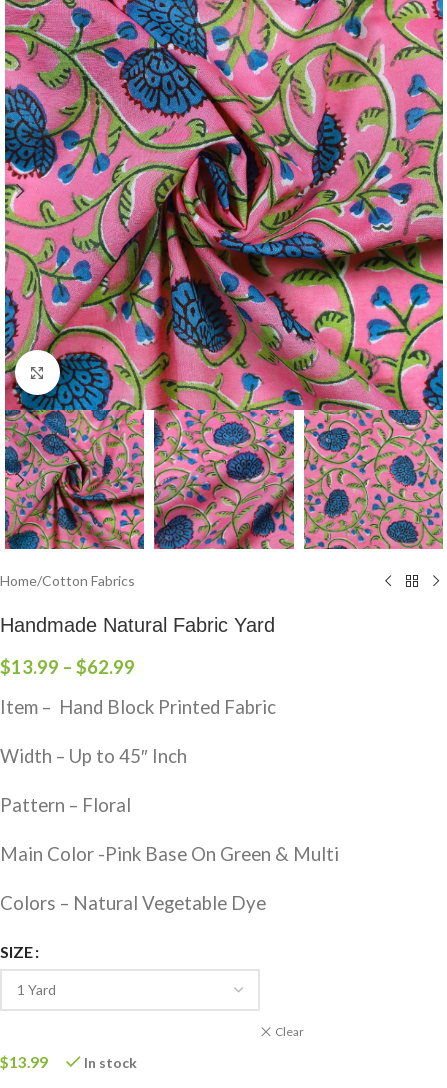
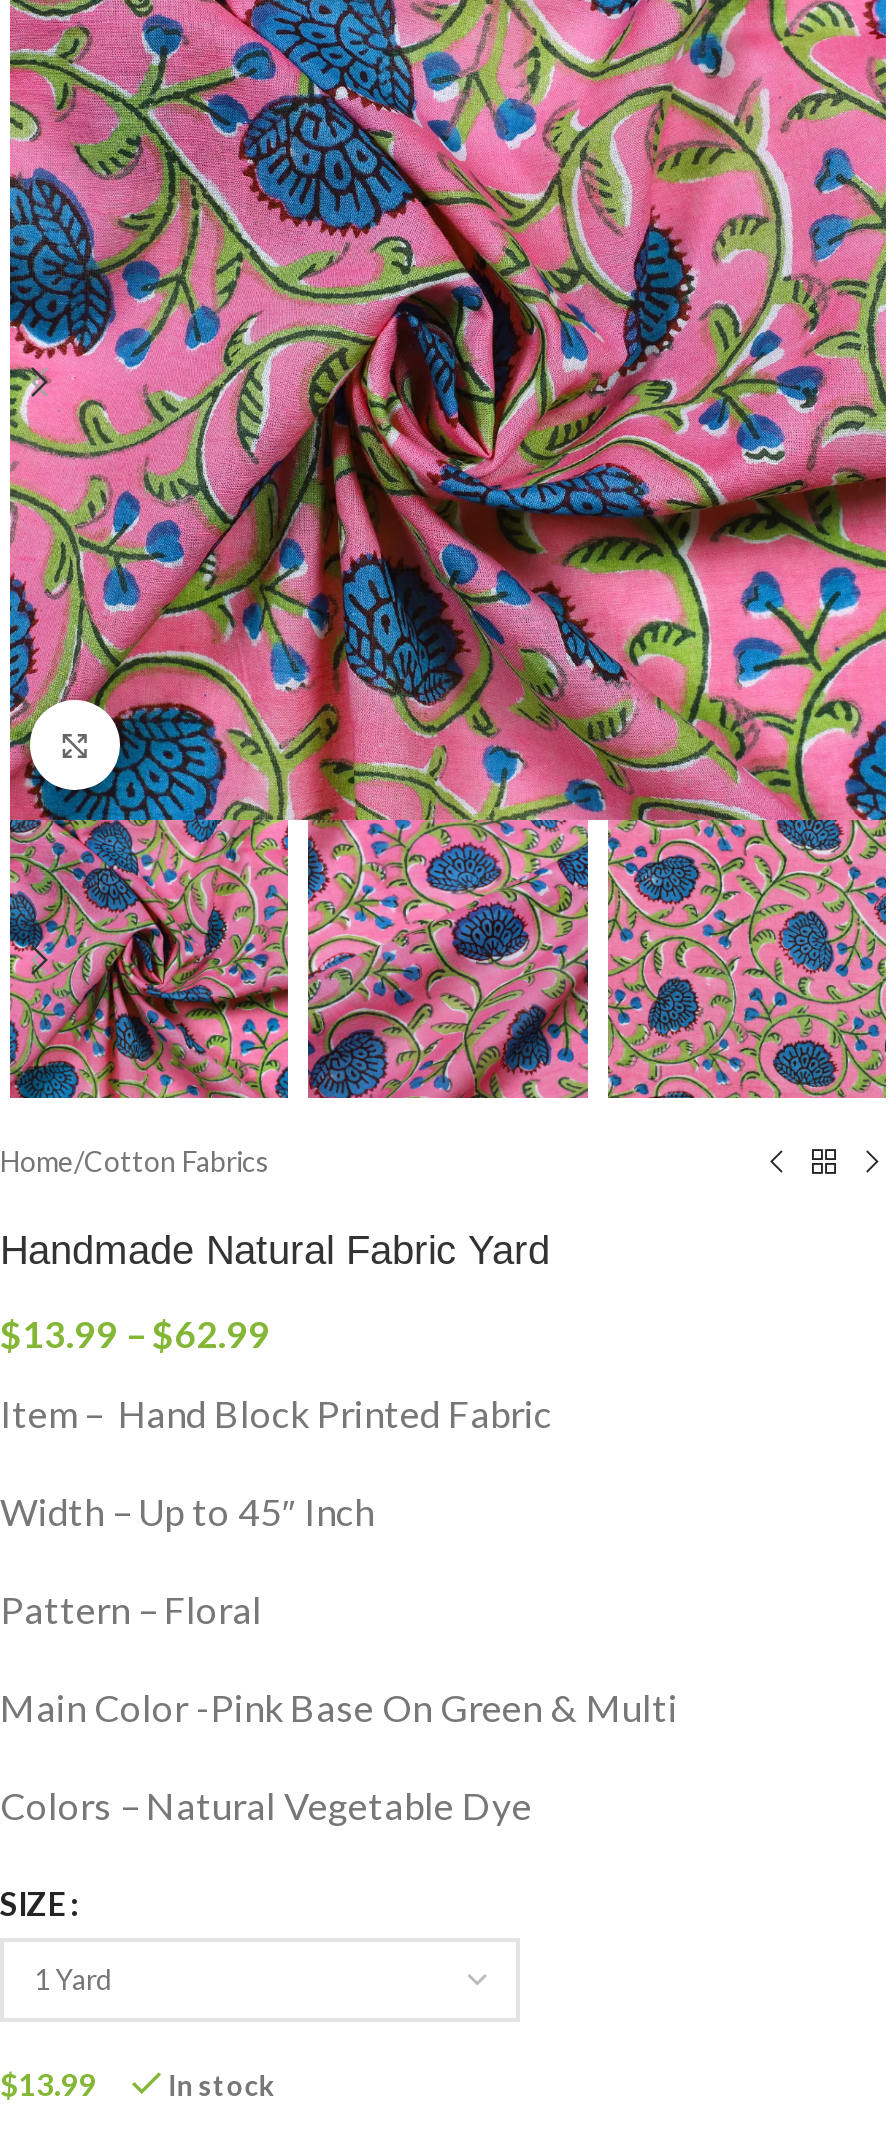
- Clear
